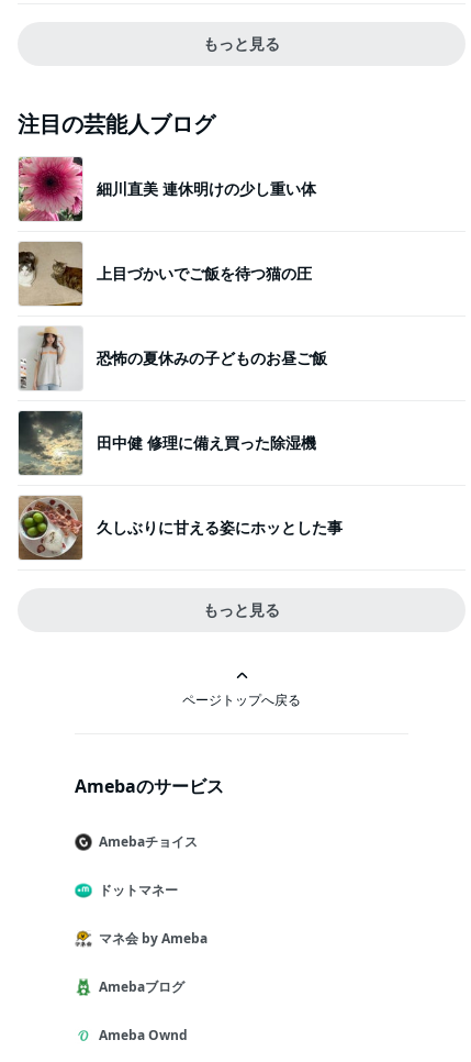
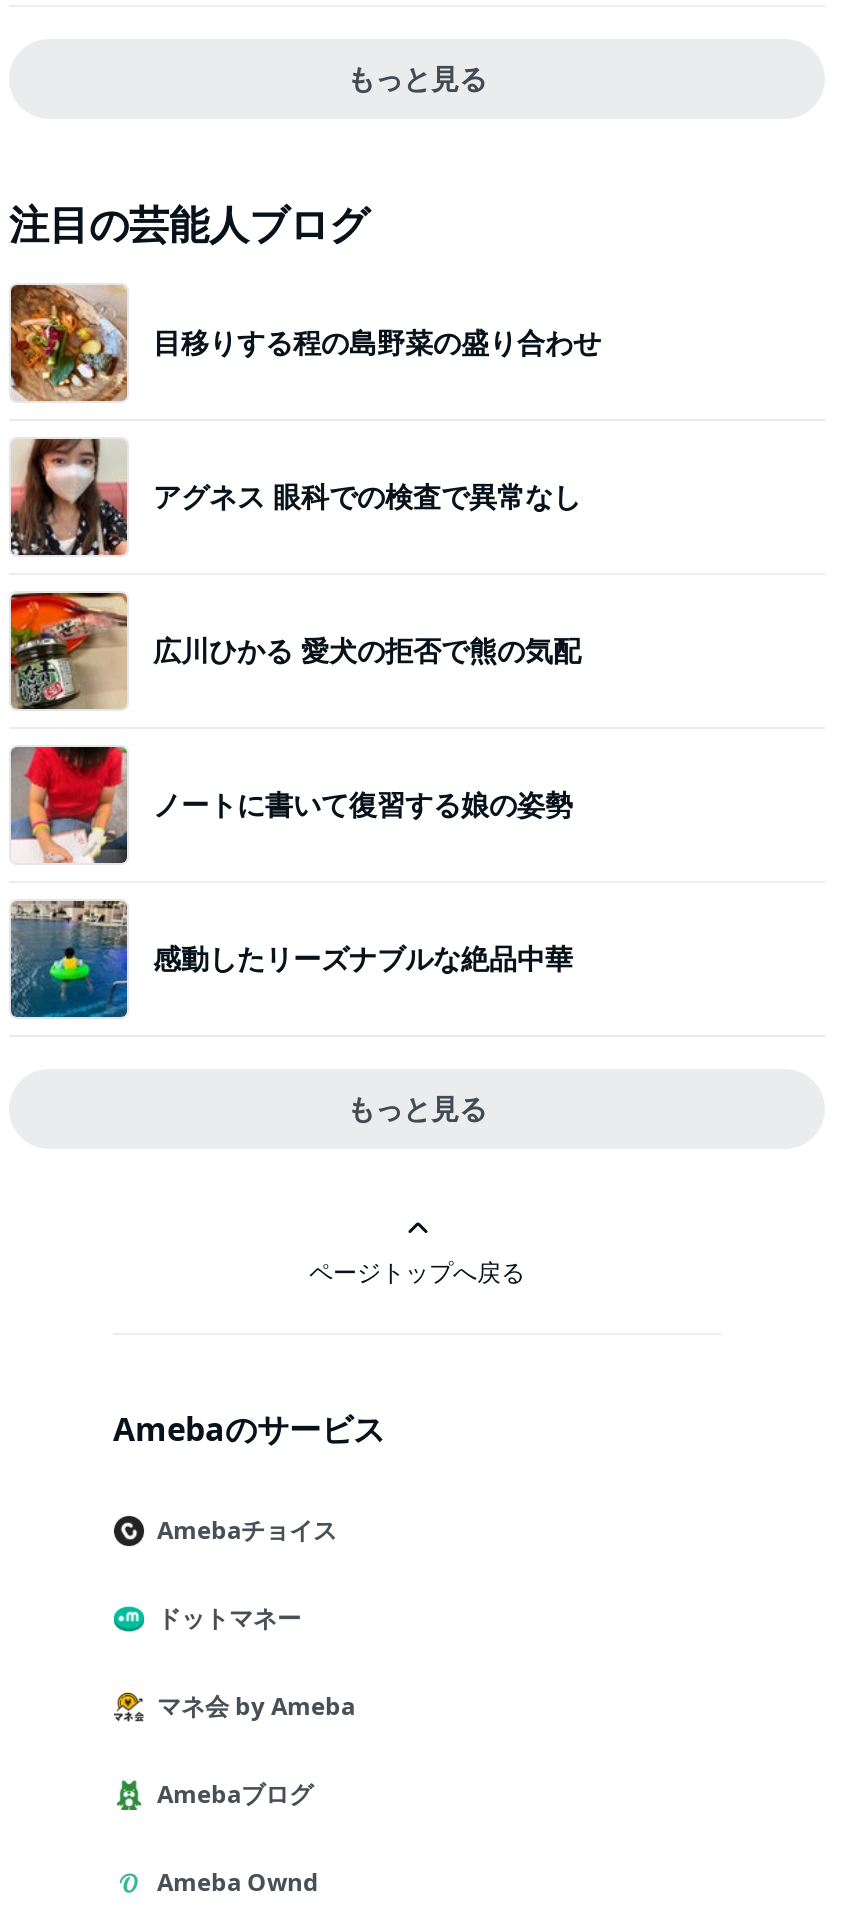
- [image]
- 細川直美 連休明けの少し重い体
+ [image]
+ 目移りする程の島野菜の盛り合わせ

- [image]
- 上目づかいでご飯を待つ猫の圧
+ [image]
+ アグネス 眼科での検査で異常なし

- [image]
- 恐怖の夏休みの子どものお昼ご飯
+ [image]
+ 広川ひかる 愛犬の拒否で熊の気配

- [image]
- 田中健 修理に備え買った除湿機
+ [image]
+ ノートに書いて復習する娘の姿勢

- [image]
- 久しぶりに甘える姿にホッとした事
+ [image]
+ 感動したリーズナブルな絶品中華
